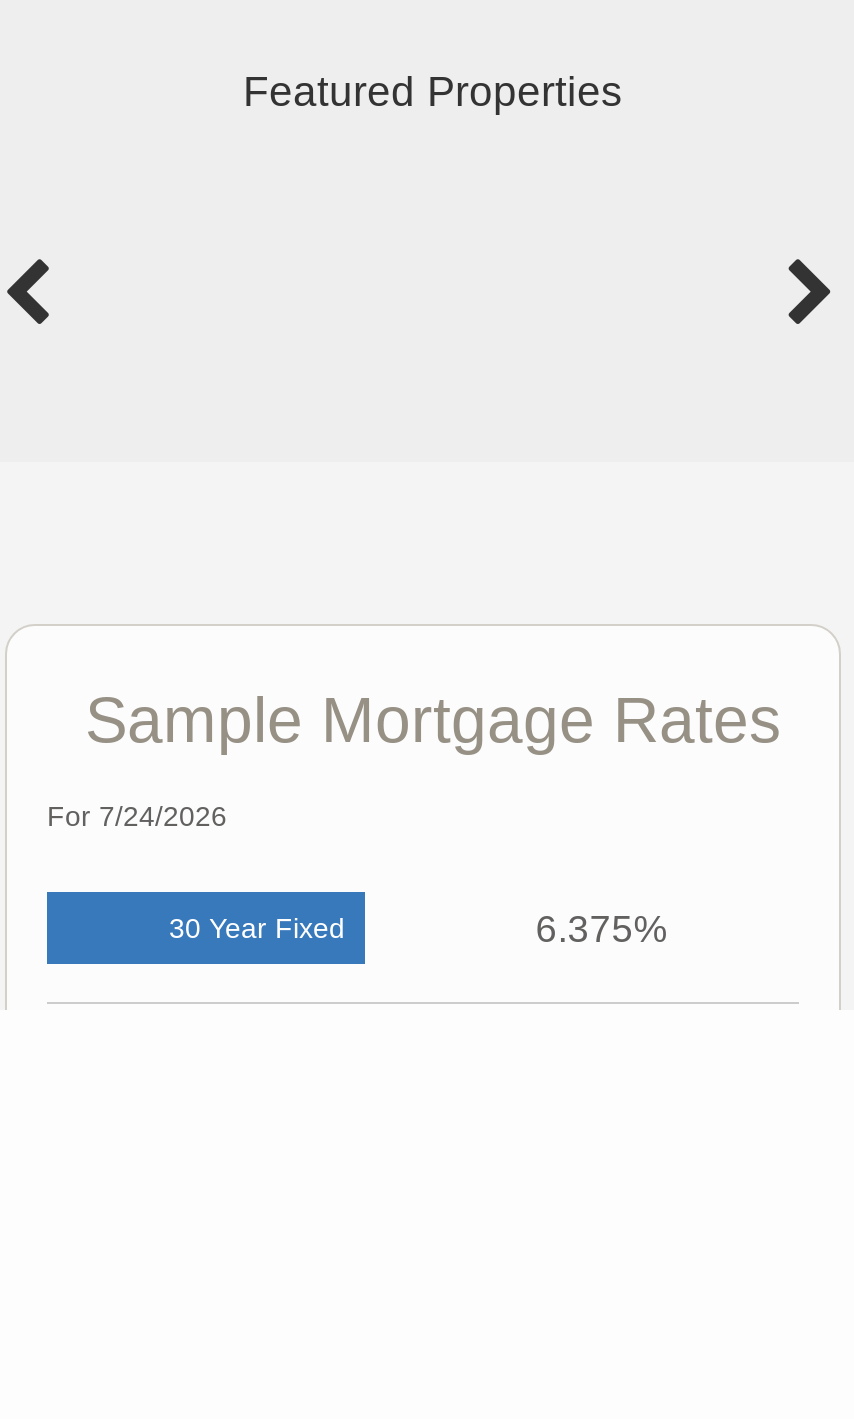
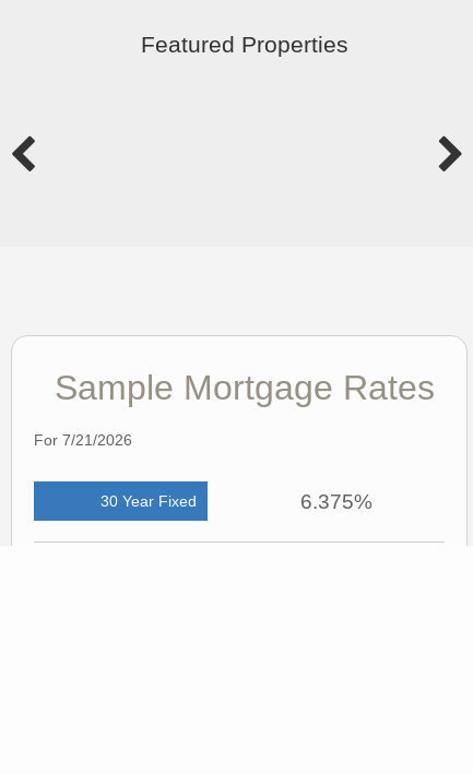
- For 7/24/2026
+ For 7/21/2026
